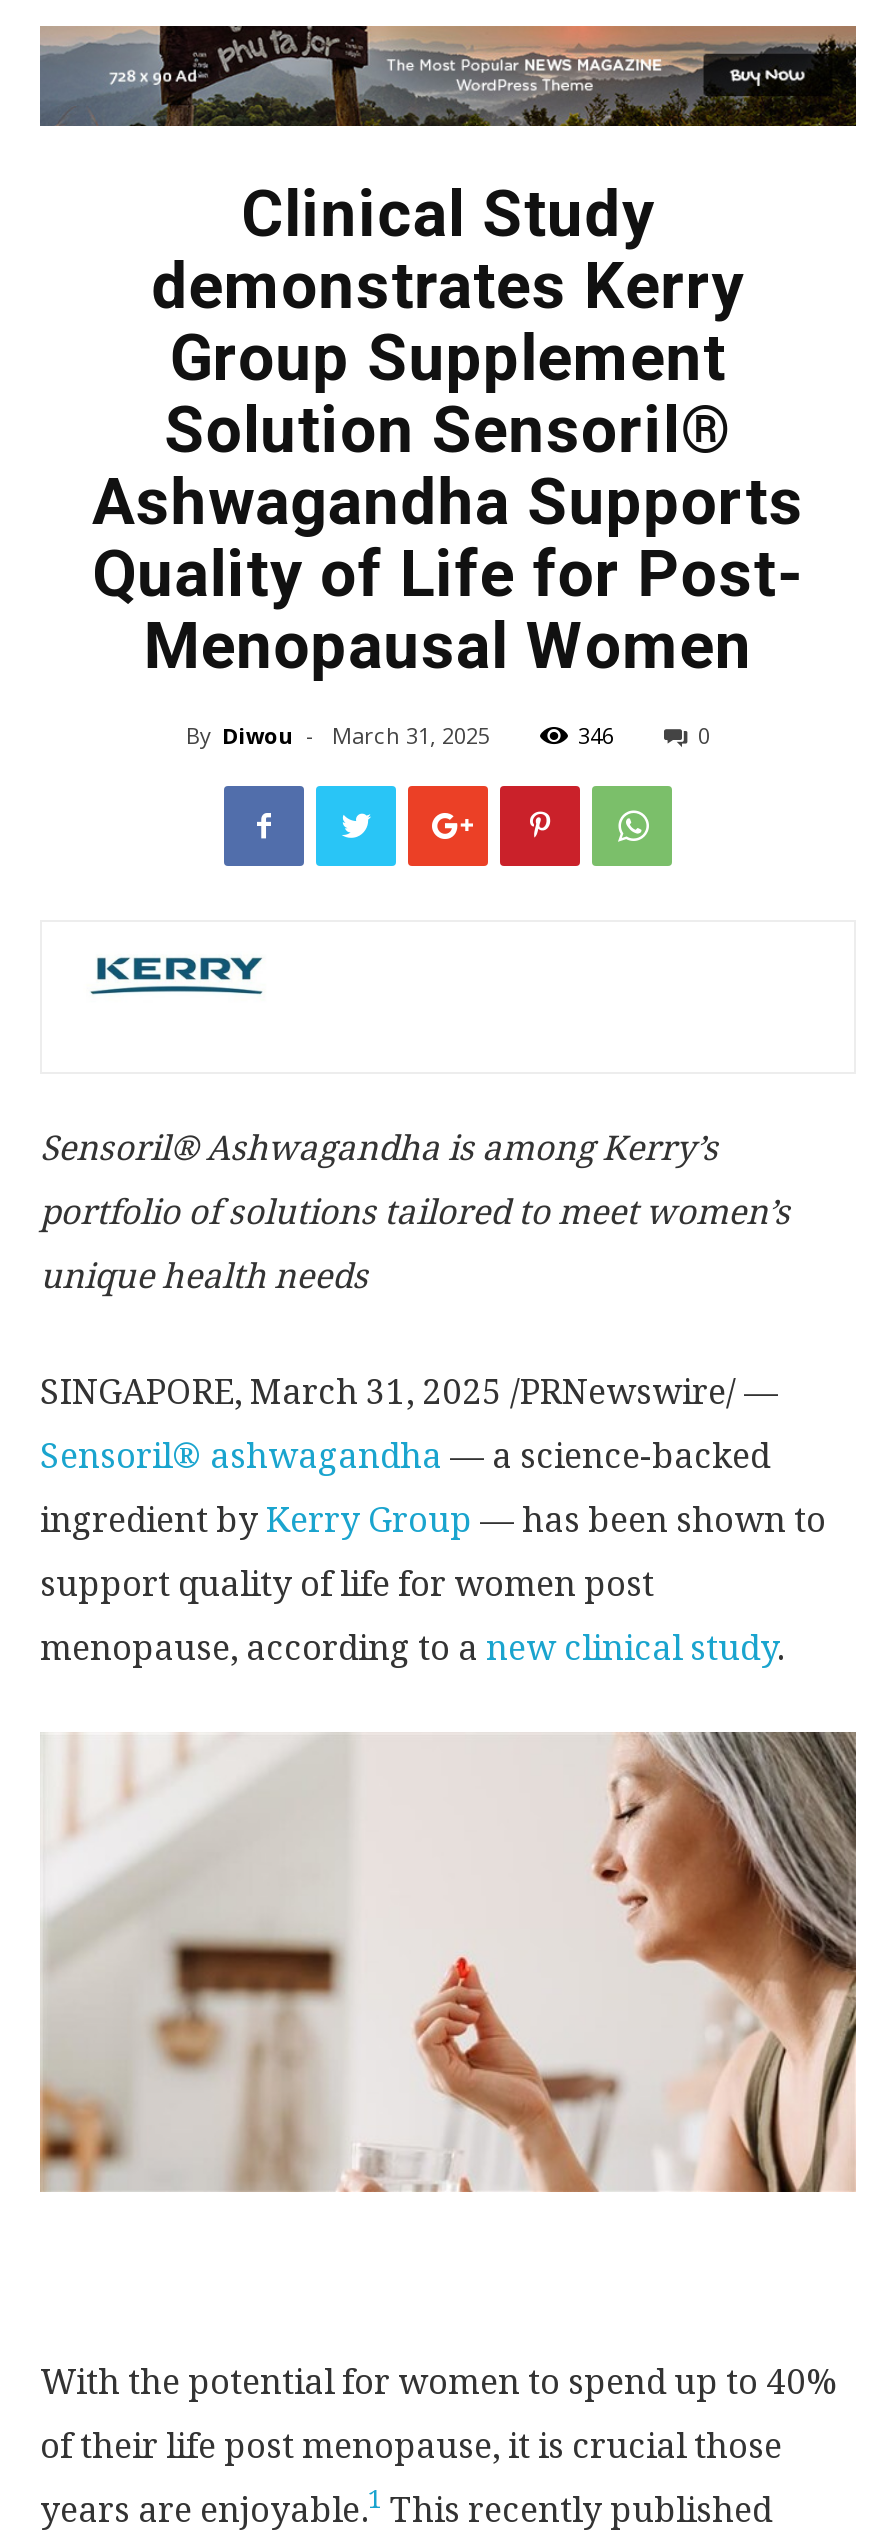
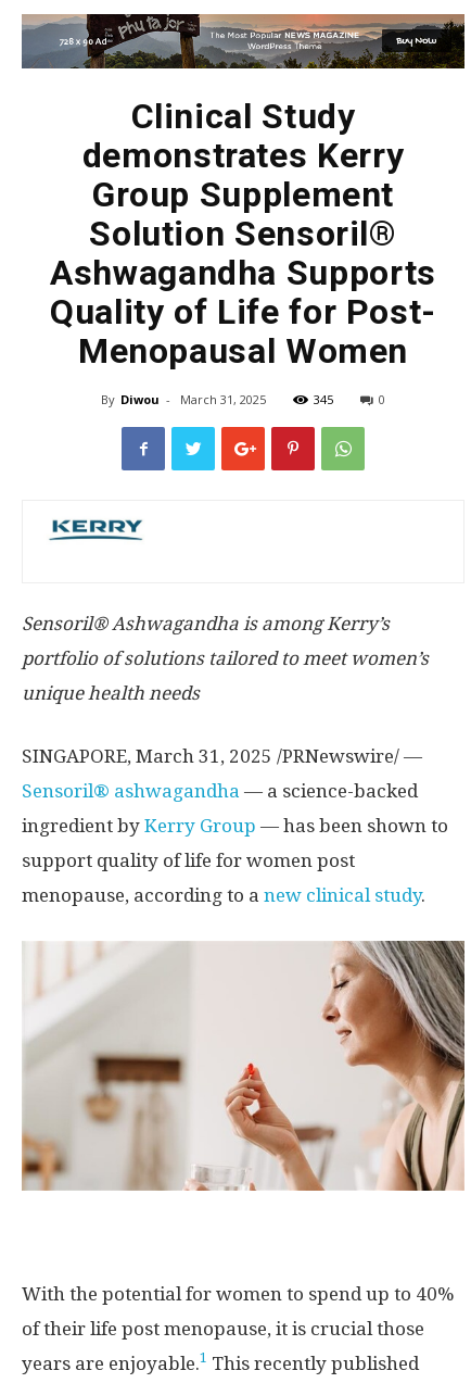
- 346
+ 345
